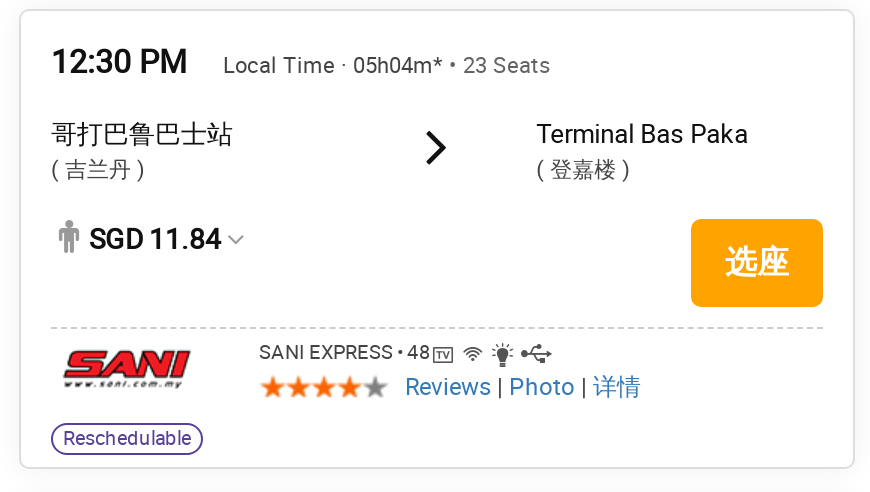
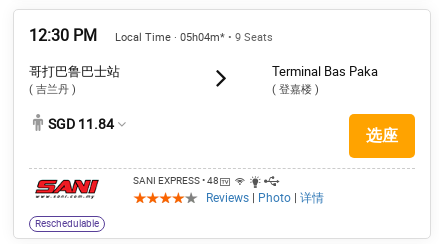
- Local Time · 05h04m* • 23 Seats
+ Local Time · 05h04m* • 9 Seats
